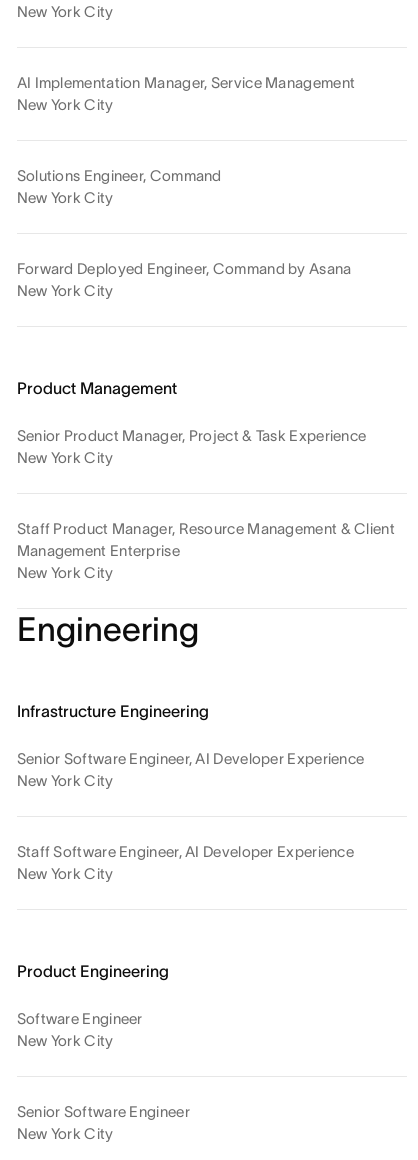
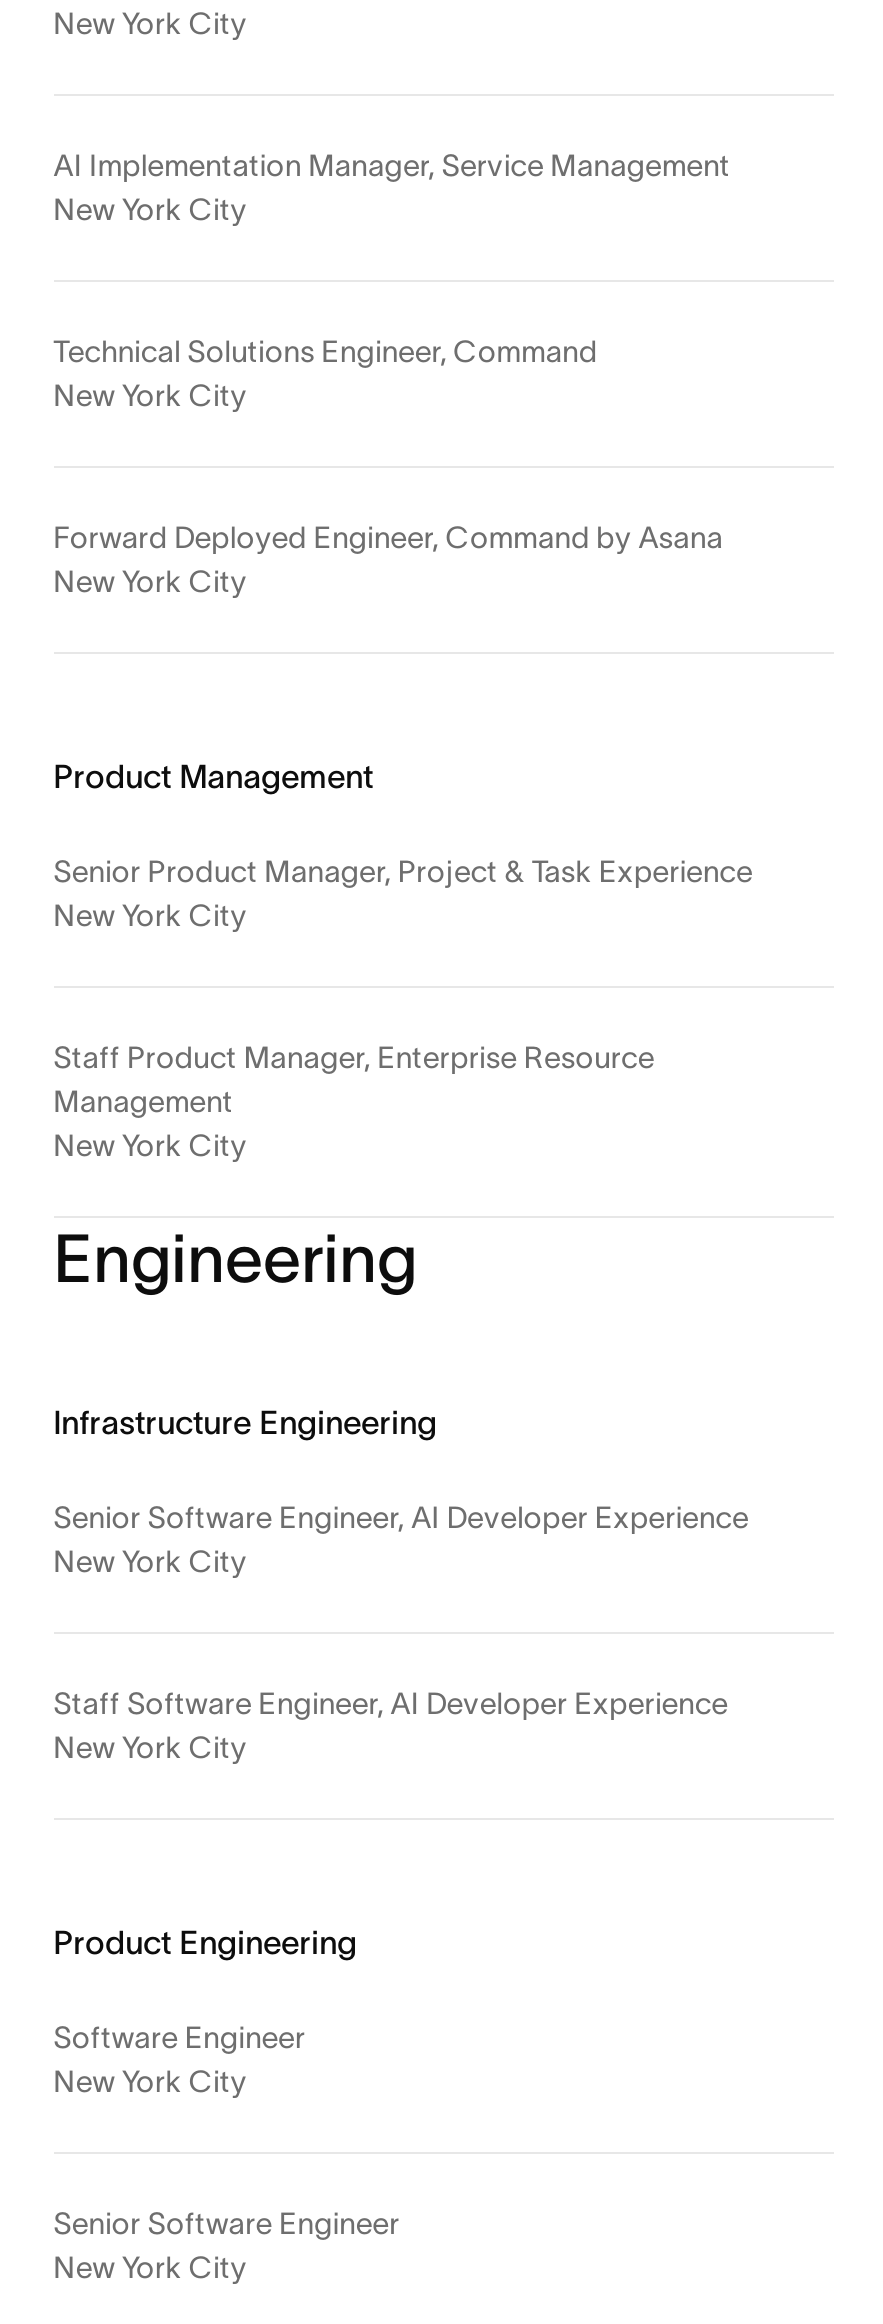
- Solutions Engineer, Command
+ Technical Solutions Engineer, Command

- Staff Product Manager, Resource Management & Client
- Management Enterprise
+ Staff Product Manager, Enterprise Resource
+ Management
